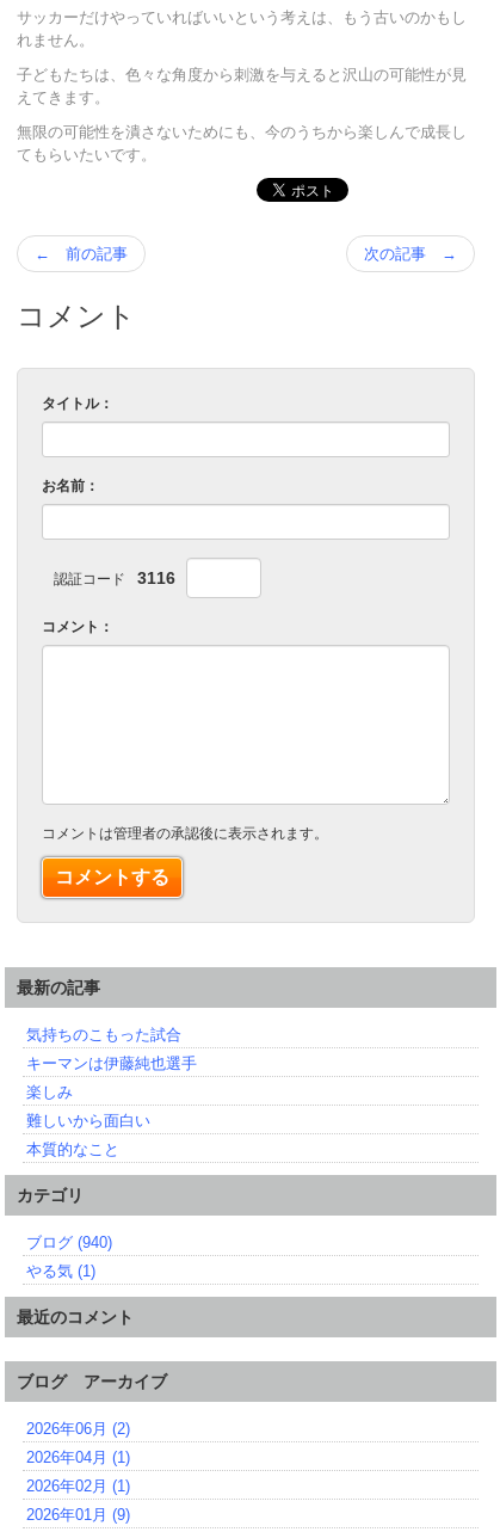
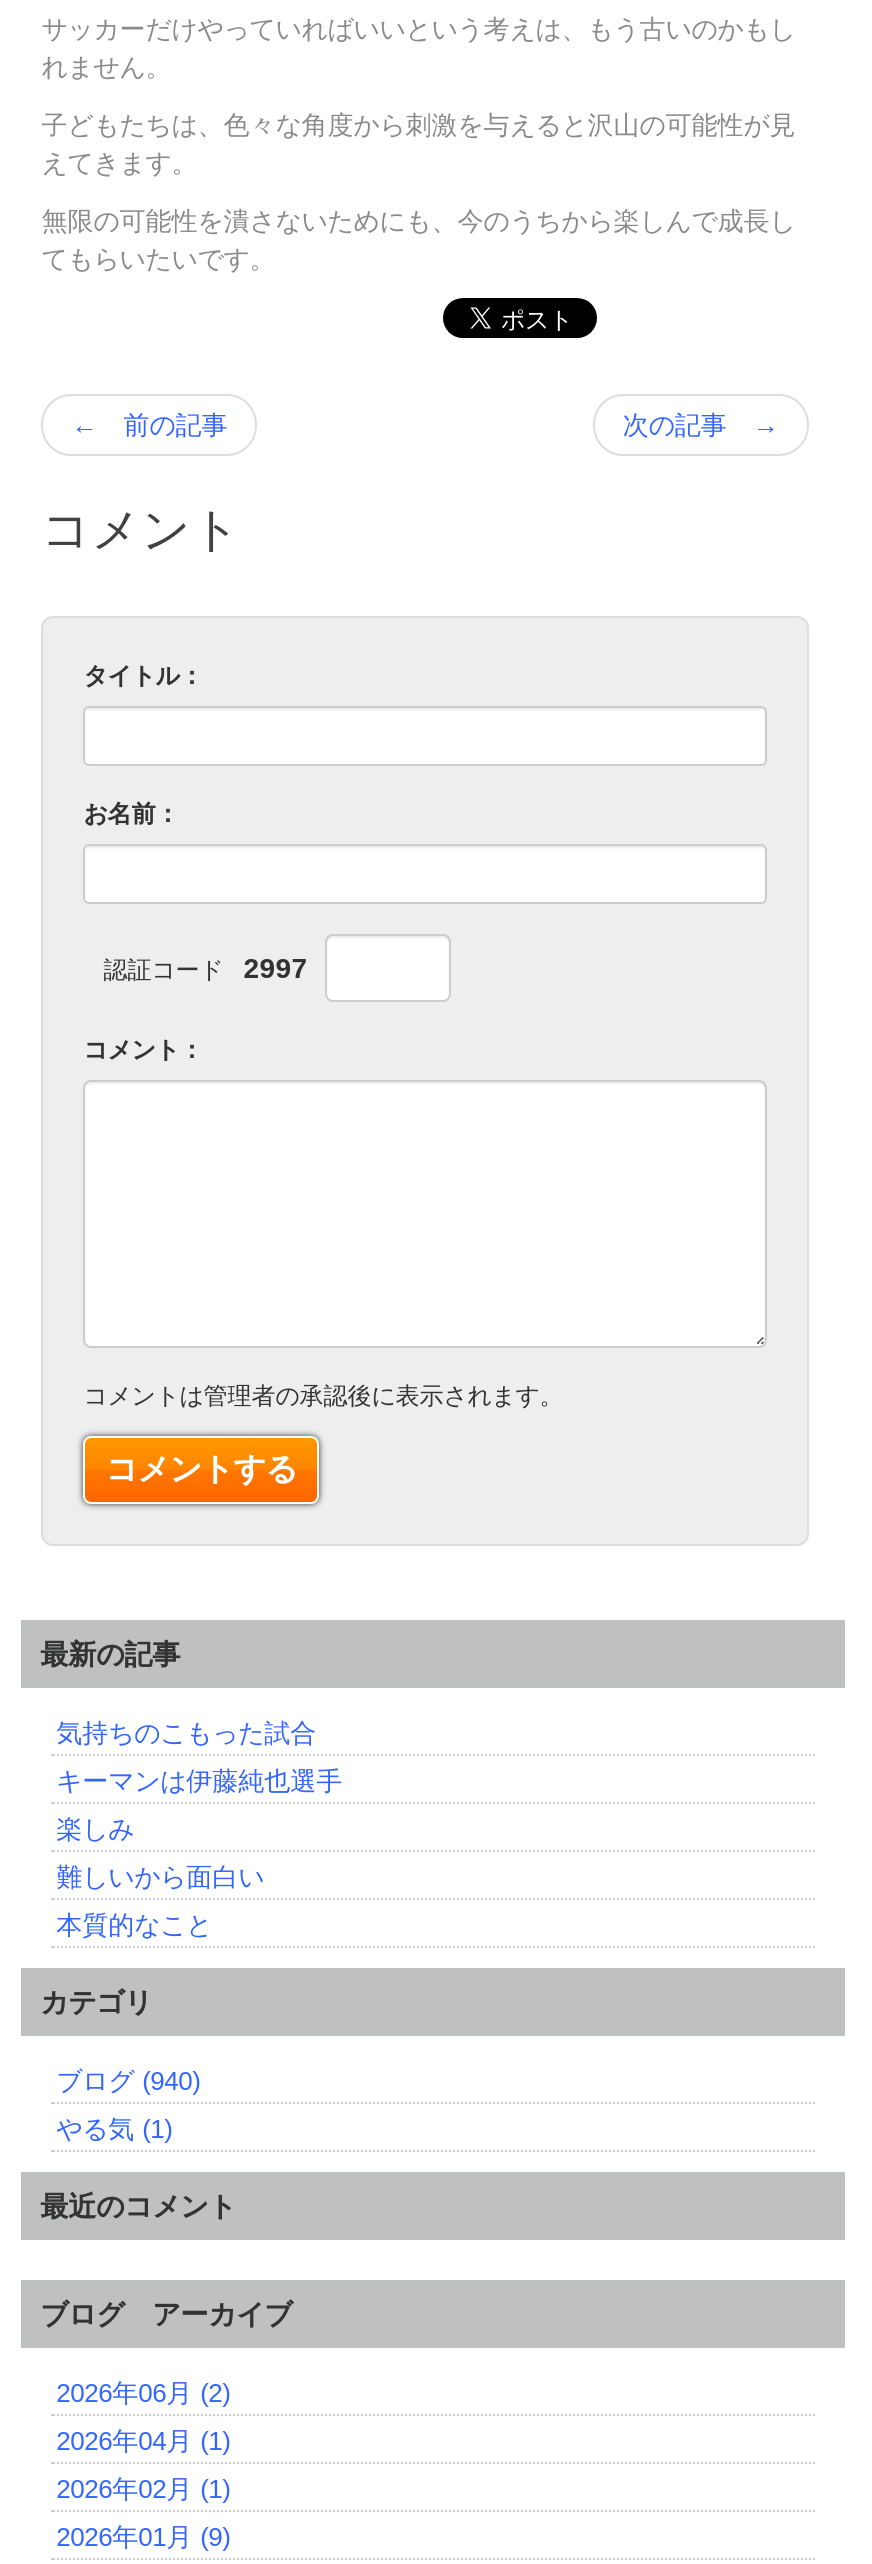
- 認証コード 3116
+ 認証コード 2997
